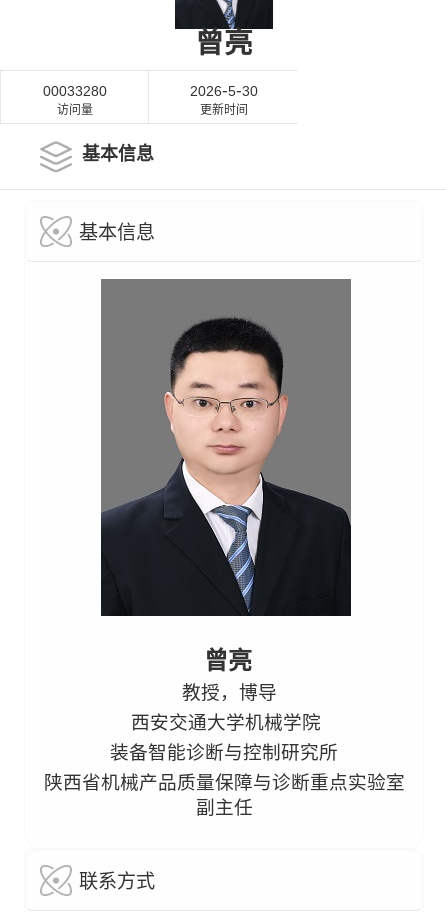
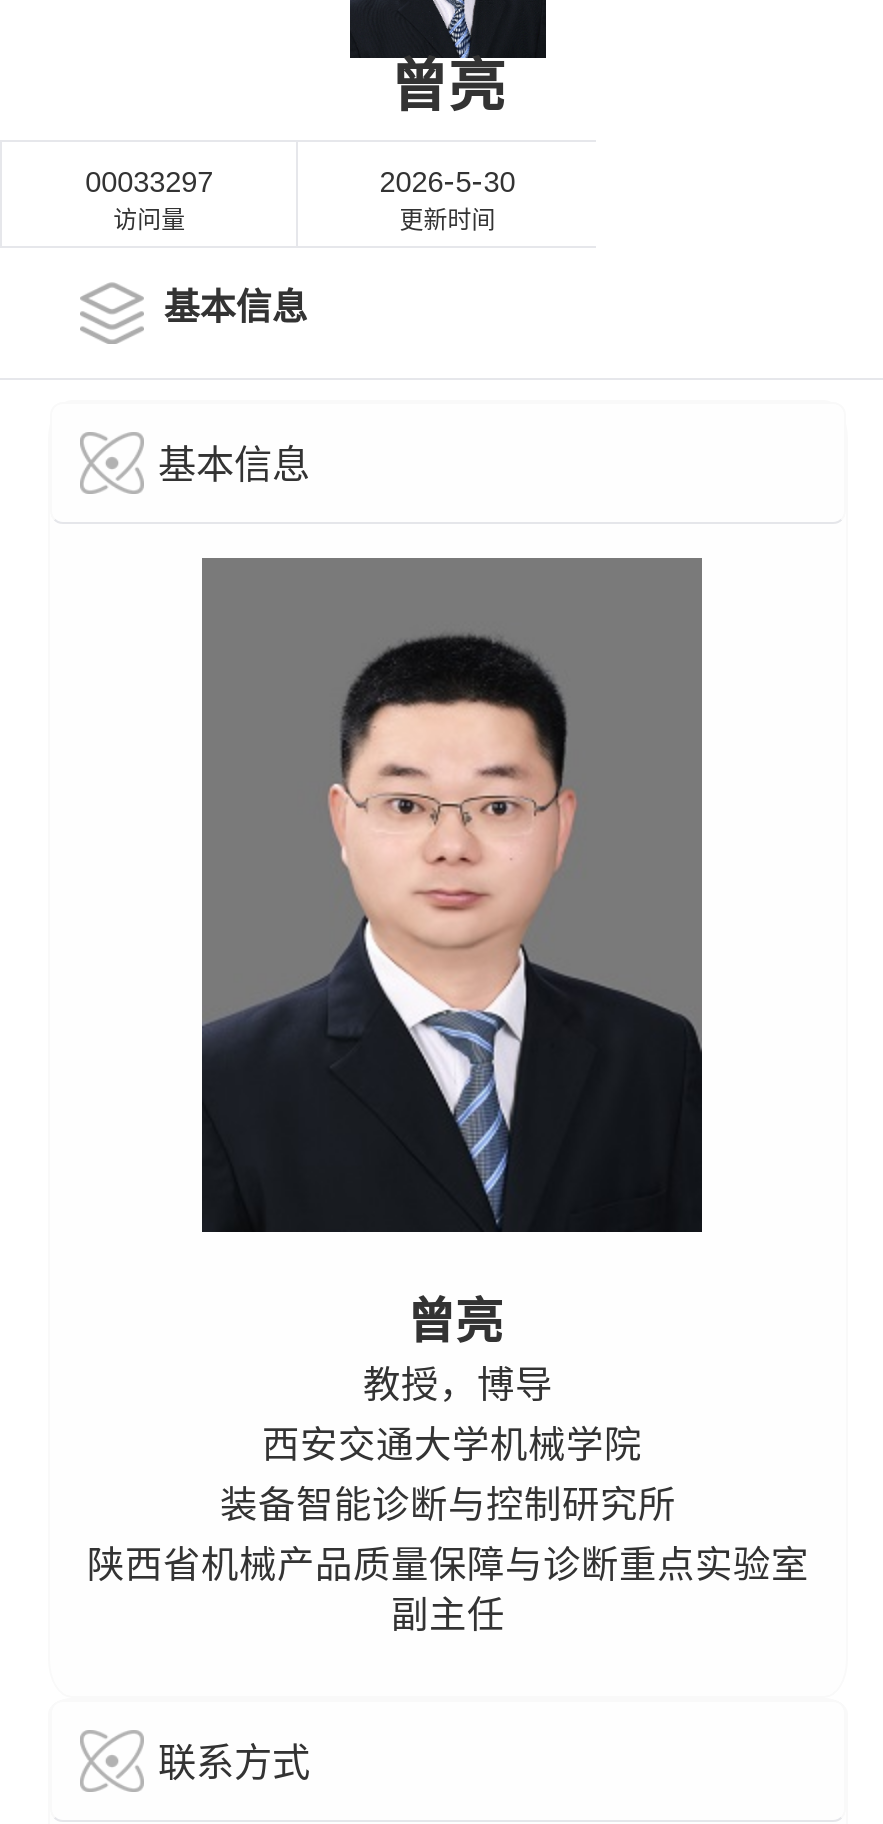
- 00033280
+ 00033297
